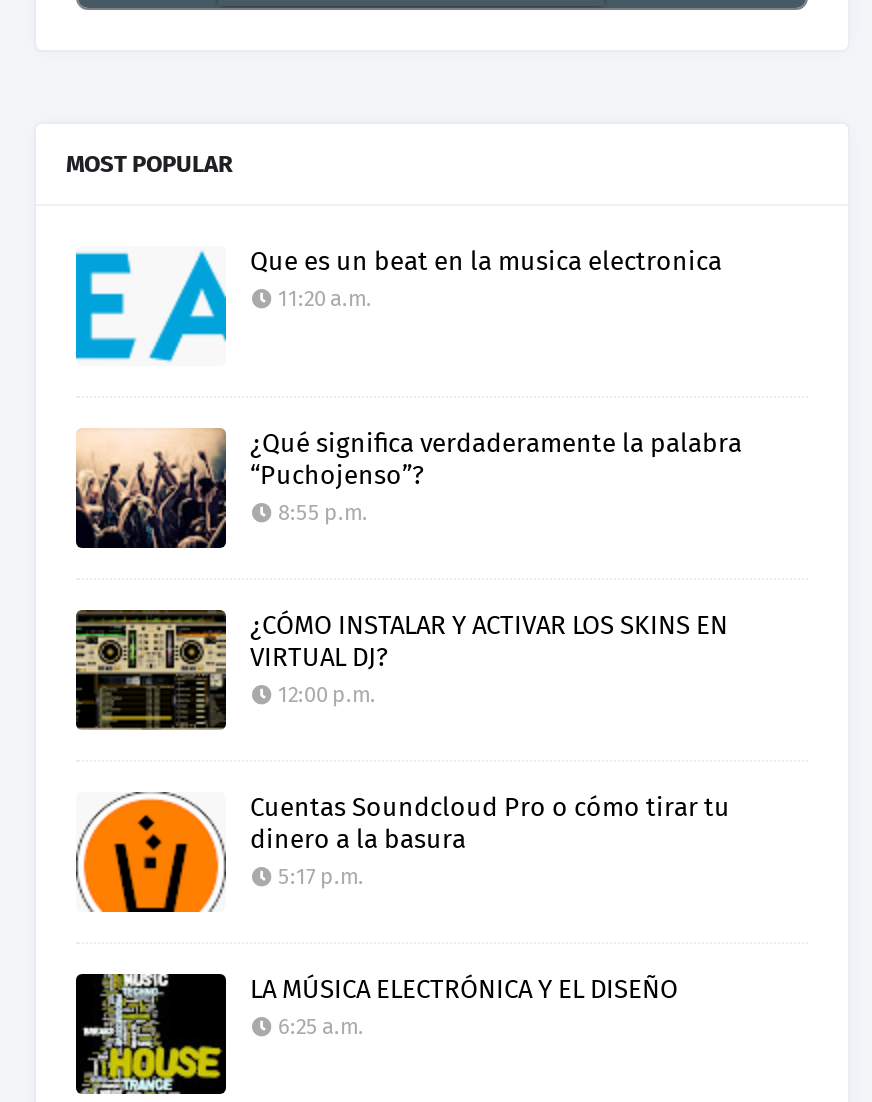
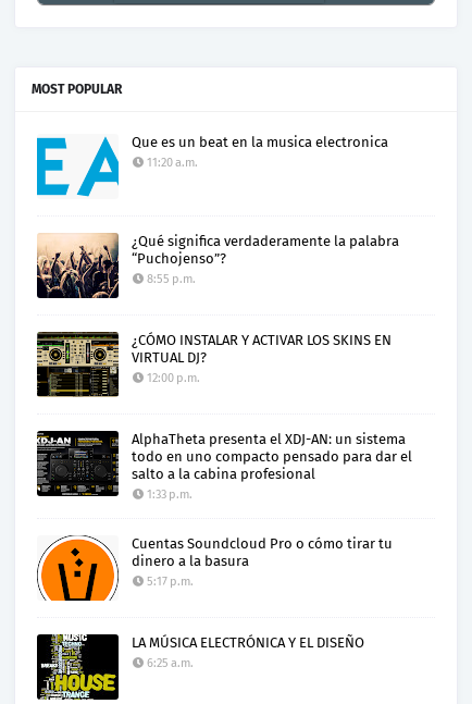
+ [image]
+ AlphaTheta presenta el XDJ-AN: un sistema
+ todo en uno compacto pensado para dar el
+ salto a la cabina profesional
+ 1:33 p.m.
